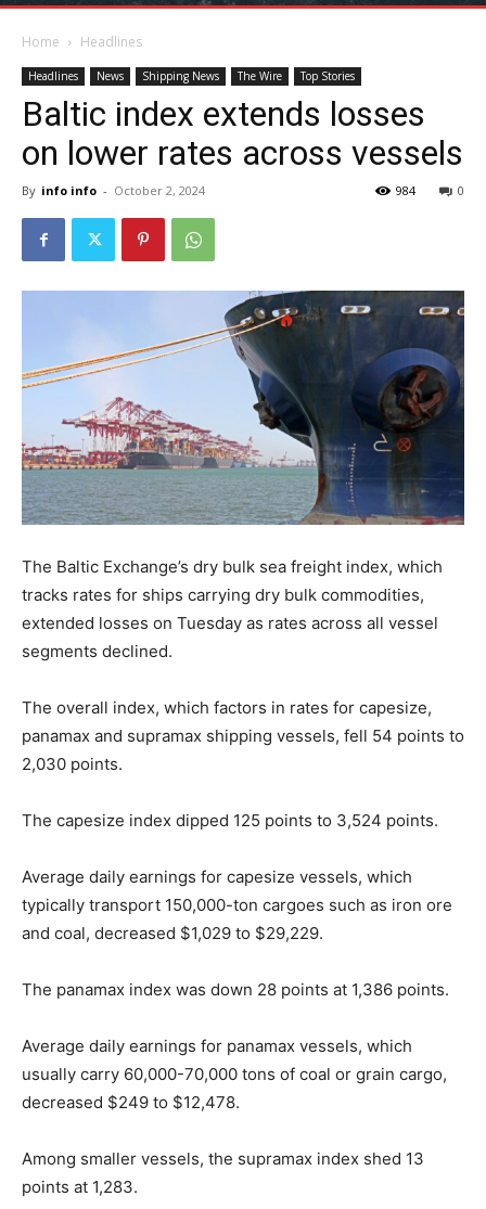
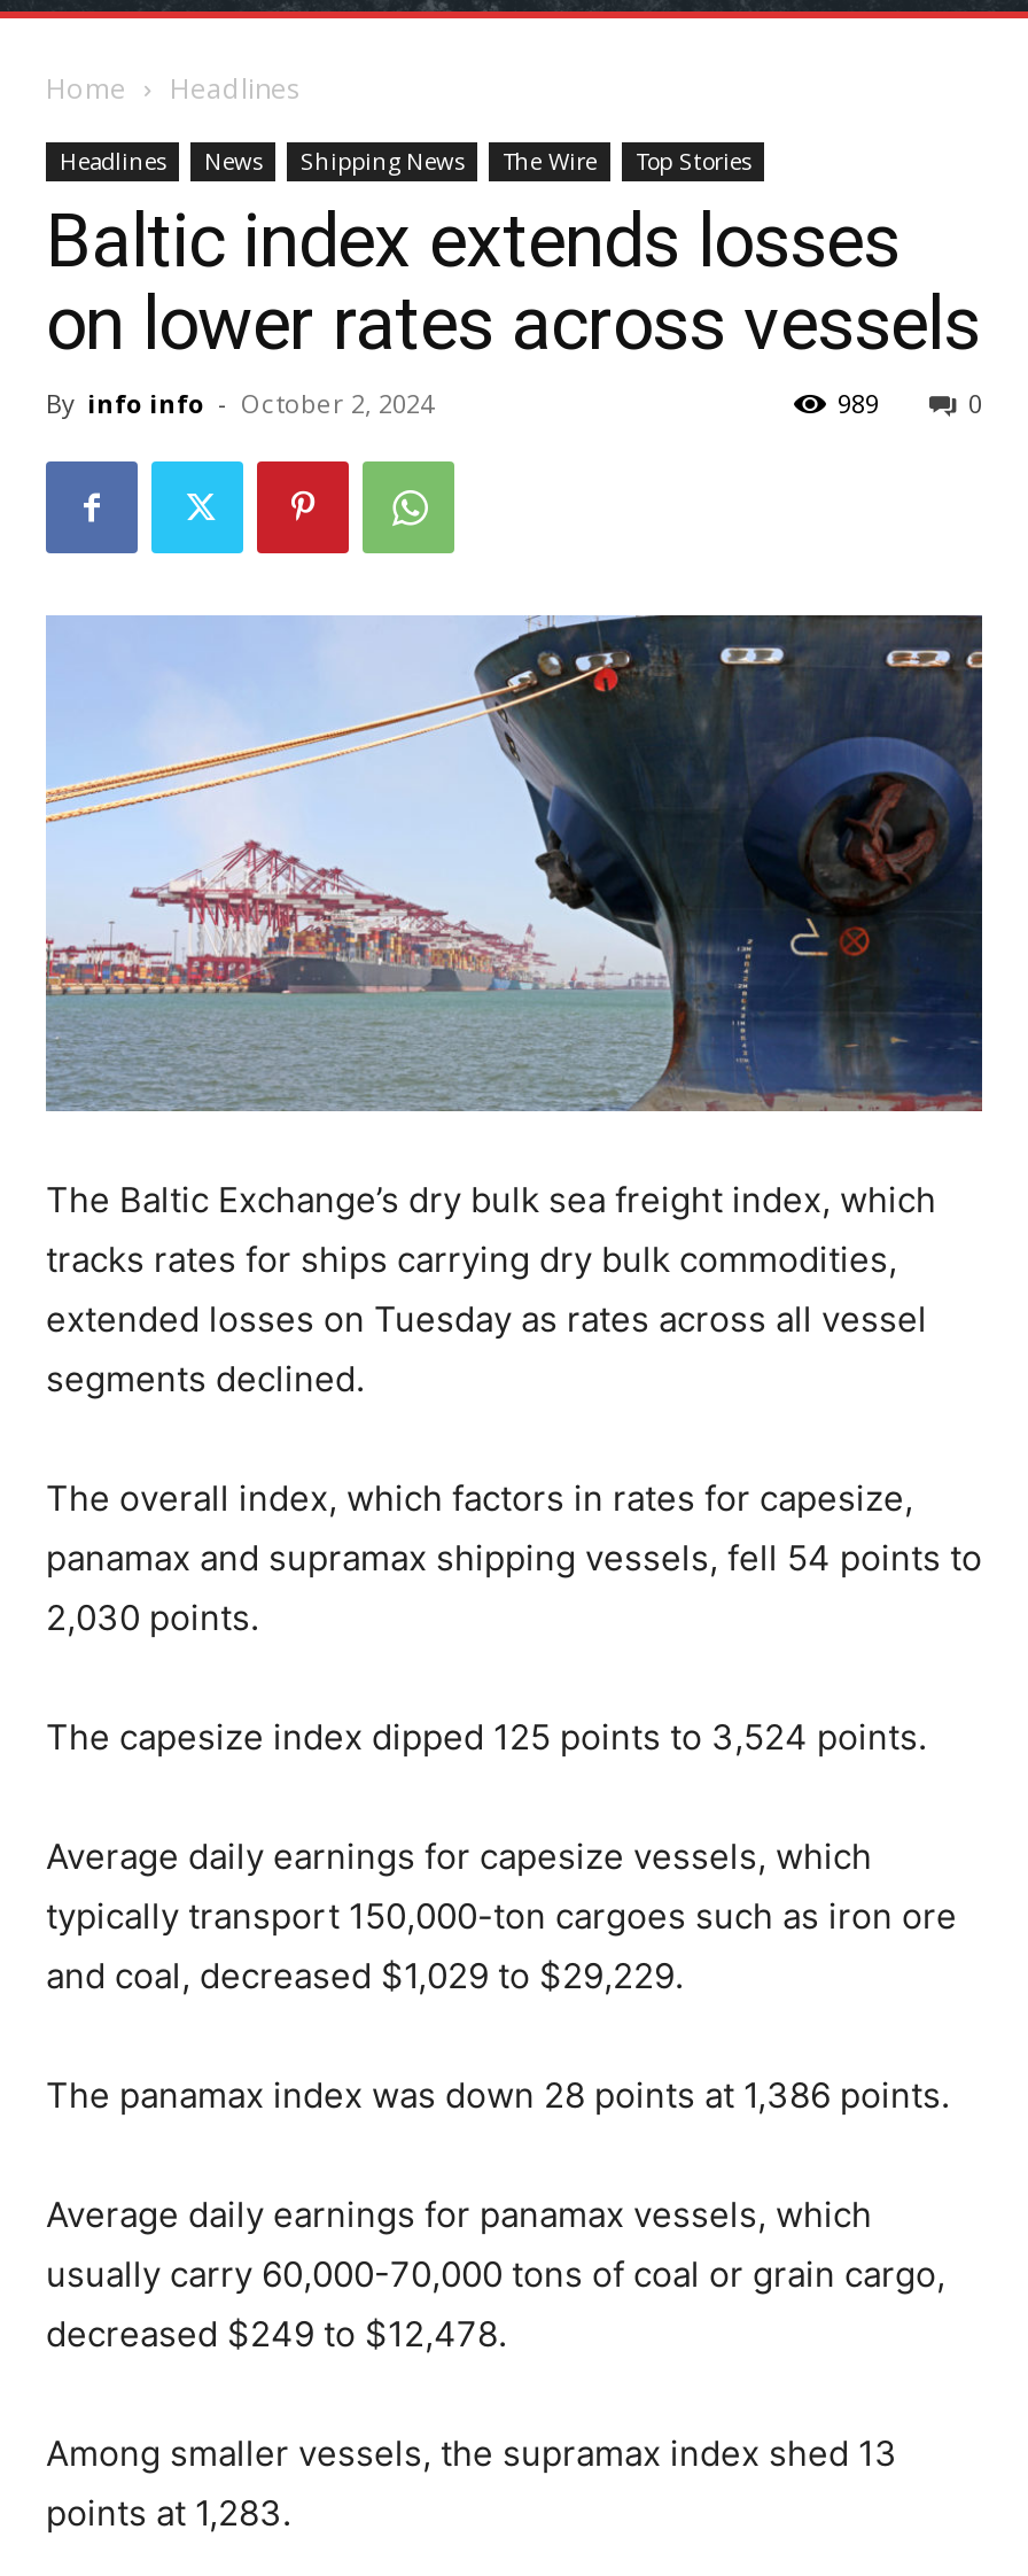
- 984
+ 989
